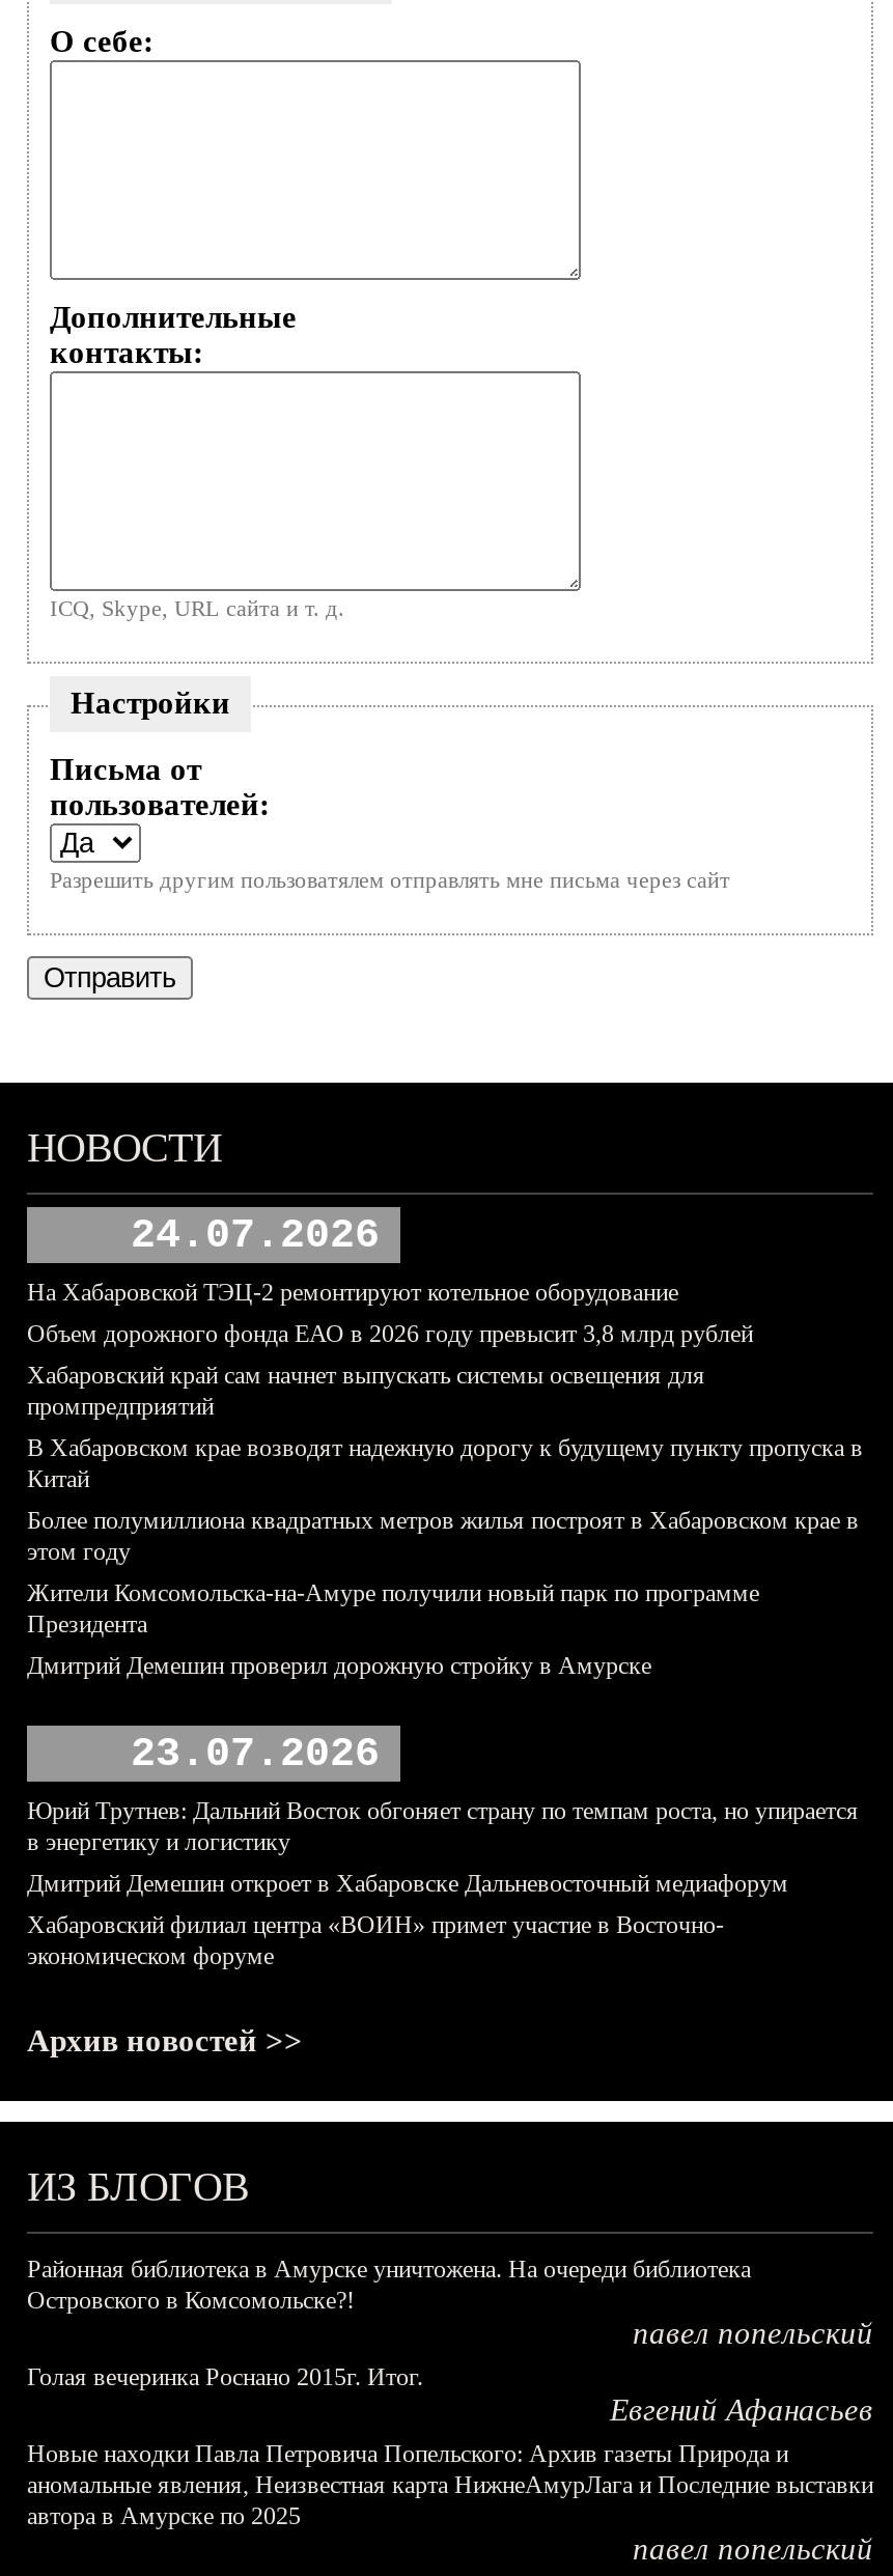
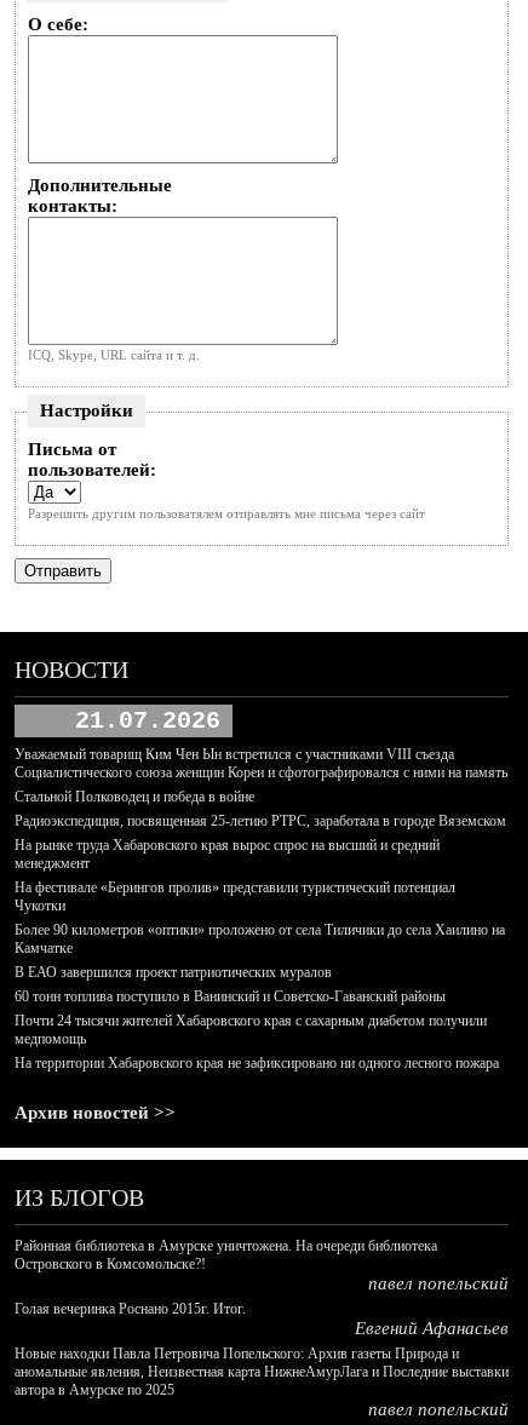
- 24.07.2026
- На Хабаровской ТЭЦ-2 ремонтируют котельное оборудование
- Объем дорожного фонда ЕАО в 2026 году превысит 3,8 млрд рублей
- Хабаровский край сам начнет выпускать системы освещения для
- промпредприятий
- В Хабаровском крае возводят надежную дорогу к будущему пункту пропуска в
- Китай
- Более полумиллиона квадратных метров жилья построят в Хабаровском крае в
- этом году
- Жители Комсомольска-на-Амуре получили новый парк по программе
- Президента
- Дмитрий Демешин проверил дорожную стройку в Амурске
- 23.07.2026
- Юрий Трутнев: Дальний Восток обгоняет страну по темпам роста, но упирается
- в энергетику и логистику
- Дмитрий Демешин откроет в Хабаровске Дальневосточный медиафорум
- Хабаровский филиал центра «ВОИН» примет участие в Восточно-
- экономическом форуме
+ 21.07.2026
+ Уважаемый товарищ Ким Чен Ын встретился с участниками VIII съезда
+ Социалистического союза женщин Кореи и сфотографировался с ними на память
+ Стальной Полководец и победа в войне
+ Радиоэкспедиция, посвященная 25-летию РТРС, заработала в городе Вяземском
+ На рынке труда Хабаровского края вырос спрос на высший и средний
+ менеджмент
+ На фестивале «Берингов пролив» представили туристический потенциал
+ Чукотки
+ Более 90 километров «оптики» проложено от села Тиличики до села Хаилино на
+ Камчатке
+ В ЕАО завершился проект патриотических муралов
+ 60 тонн топлива поступило в Ванинский и Советско-Гаванский районы
+ Почти 24 тысячи жителей Хабаровского края с сахарным диабетом получили
+ медпомощь
+ На территории Хабаровского края не зафиксировано ни одного лесного пожара
